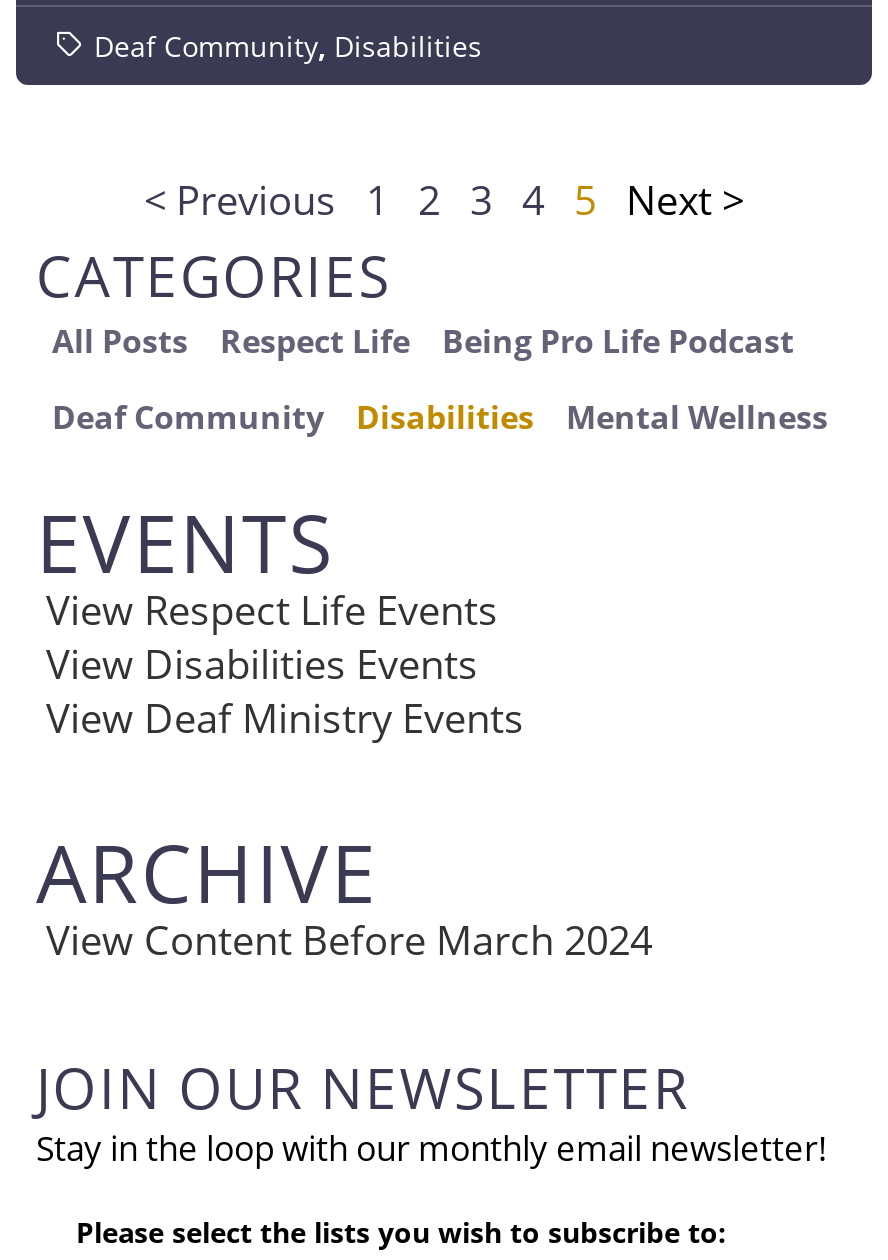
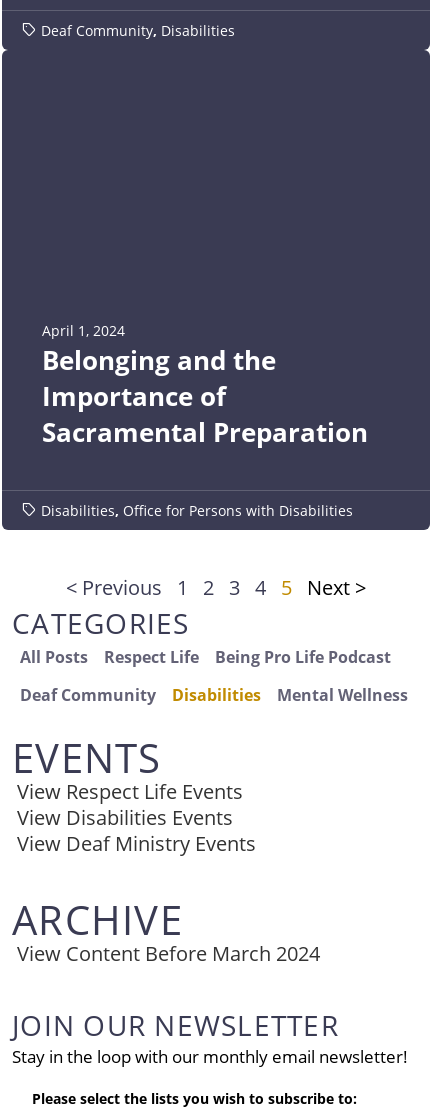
+ April 1, 2024
+ Belonging and the
+ Importance of
+ Sacramental Preparation
+ Disabilities, Office for Persons with Disabilities
